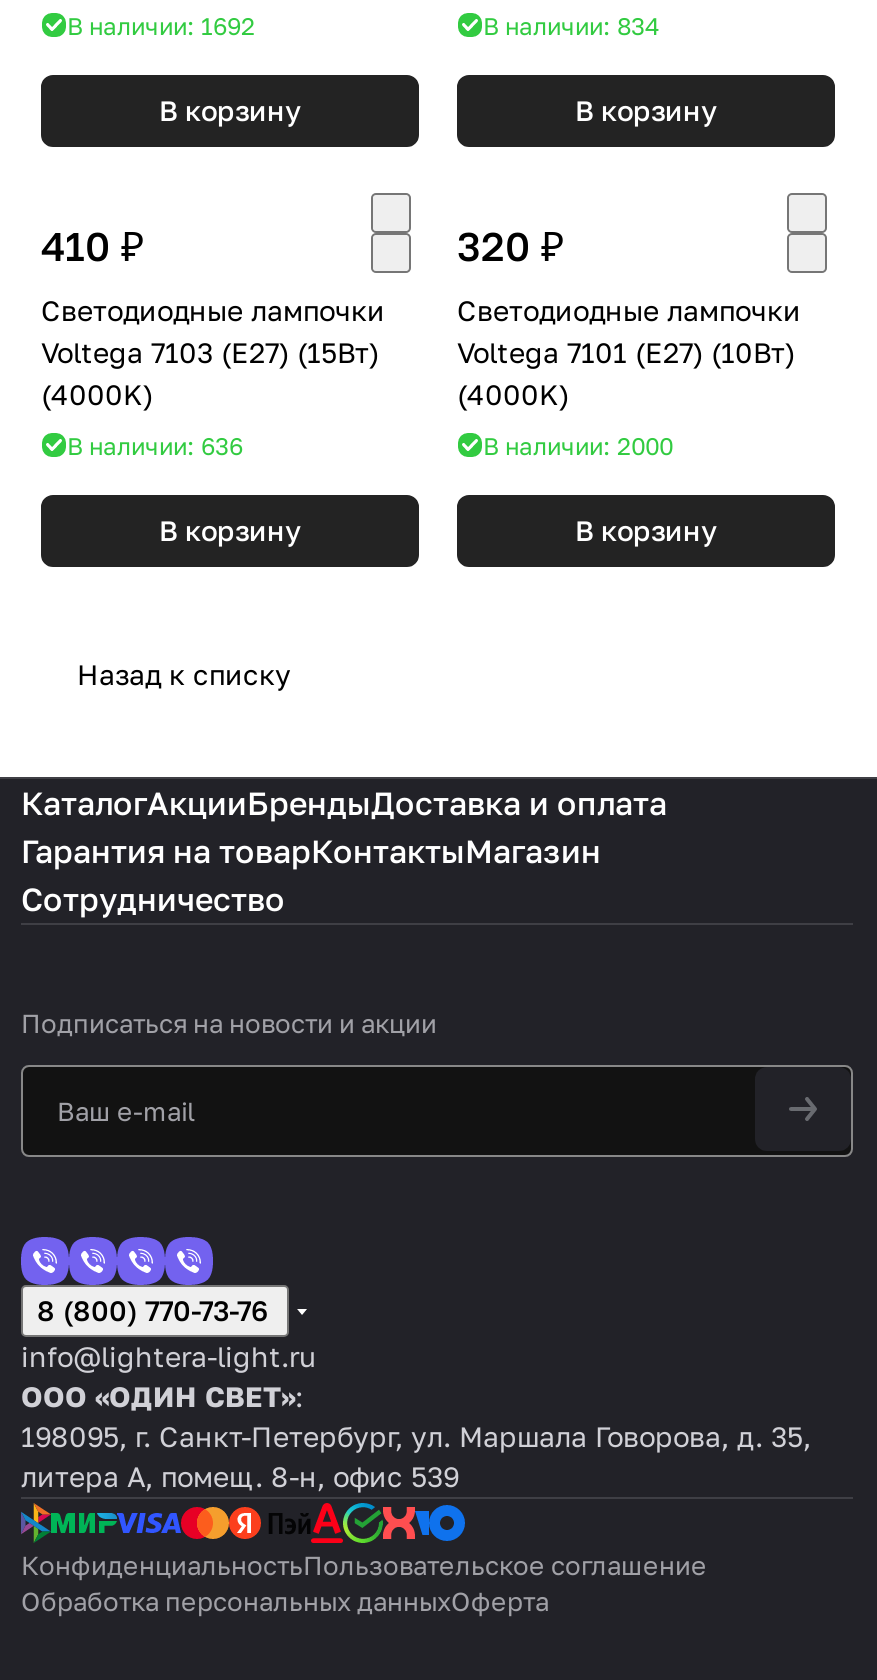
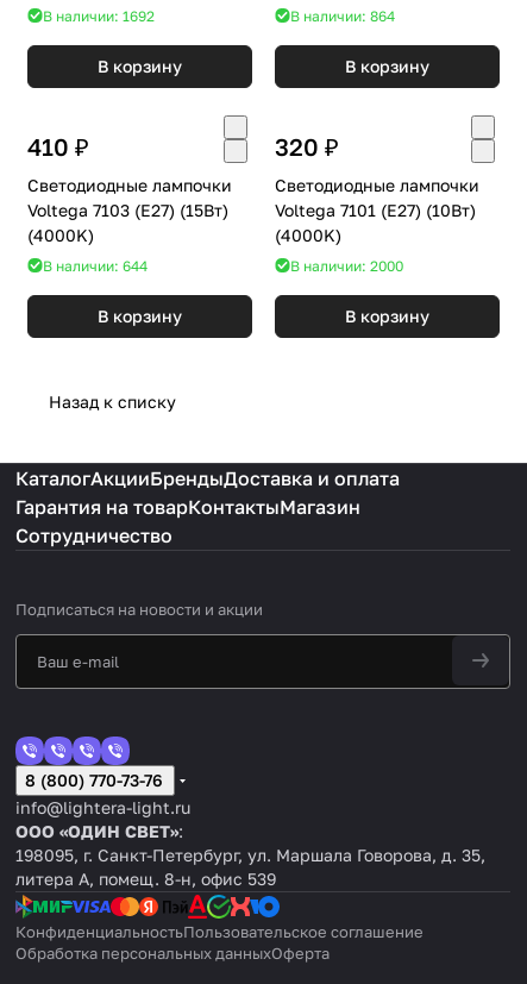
- В наличии: 834
+ В наличии: 864

- В наличии: 636
+ В наличии: 644
